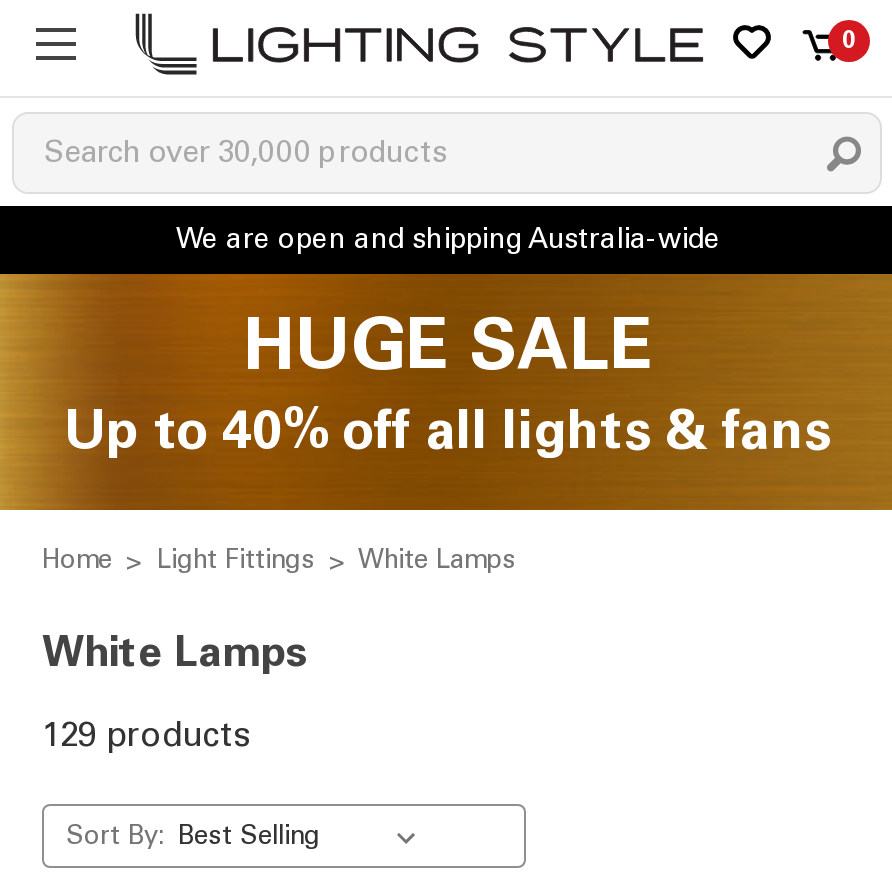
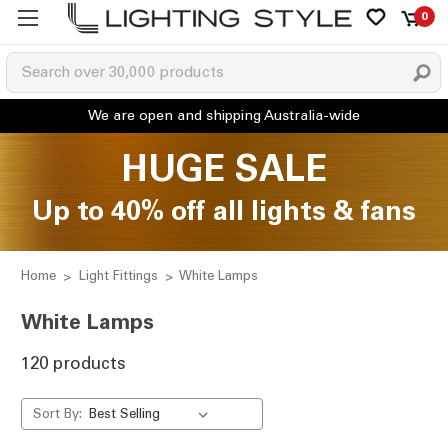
- 129 products
+ 120 products
